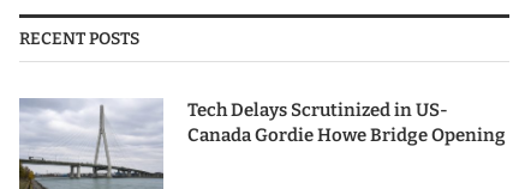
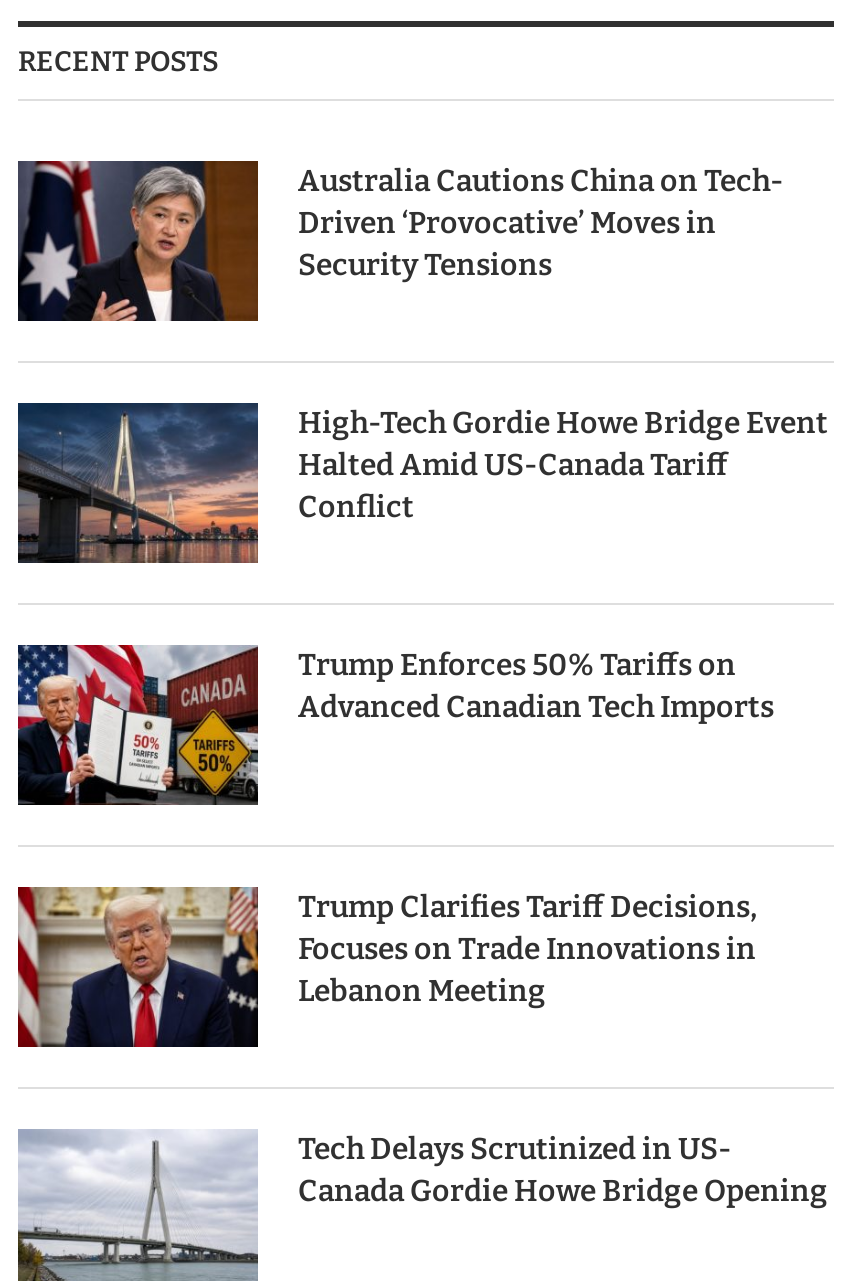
+ [image]
+ Australia Cautions China on Tech-
+ Driven ‘Provocative’ Moves in
+ Security Tensions

+ [image]
+ Trump Enforces 50% Tariffs on
+ Advanced Canadian Tech Imports

+ [image]
+ High-Tech Gordie Howe Bridge Event
+ Halted Amid US-Canada Tariff
+ Conflict

+ [image]
+ Trump Clarifies Tariff Decisions,
+ Focuses on Trade Innovations in
+ Lebanon Meeting
